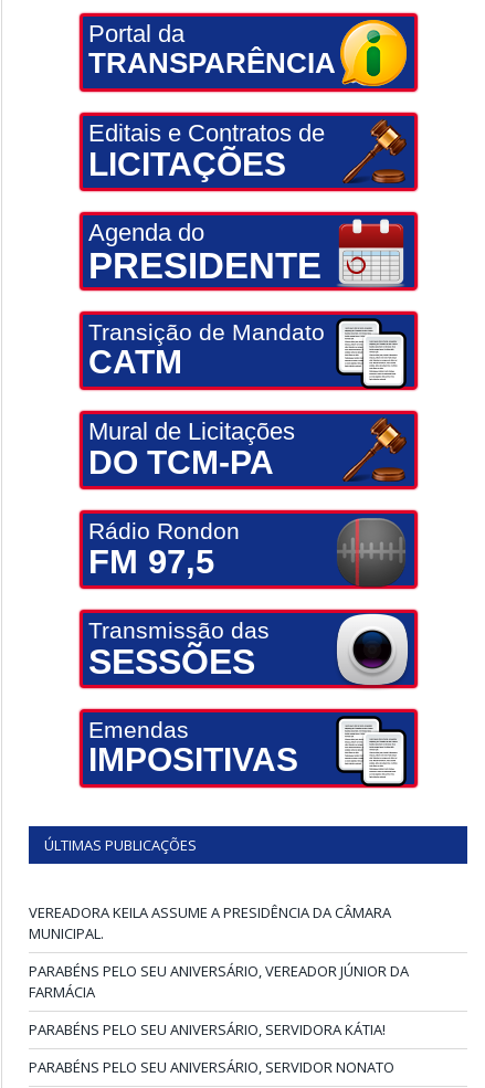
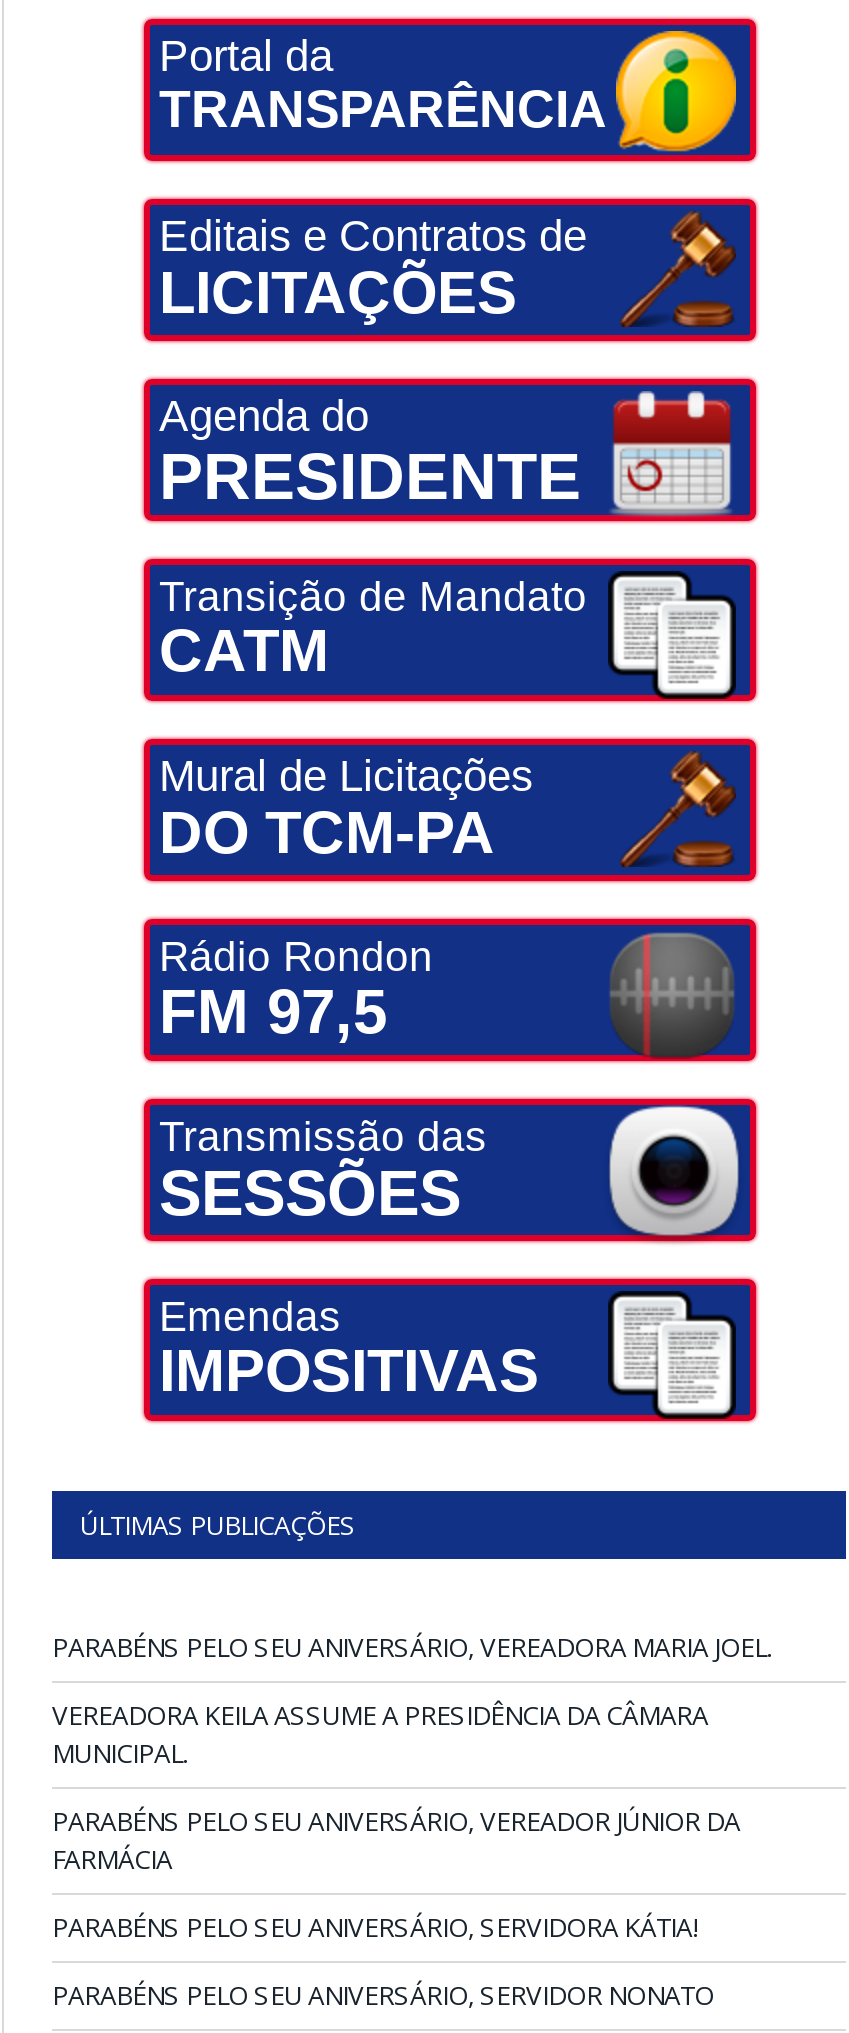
+ PARABÉNS PELO SEU ANIVERSÁRIO, VEREADORA MARIA JOEL.
